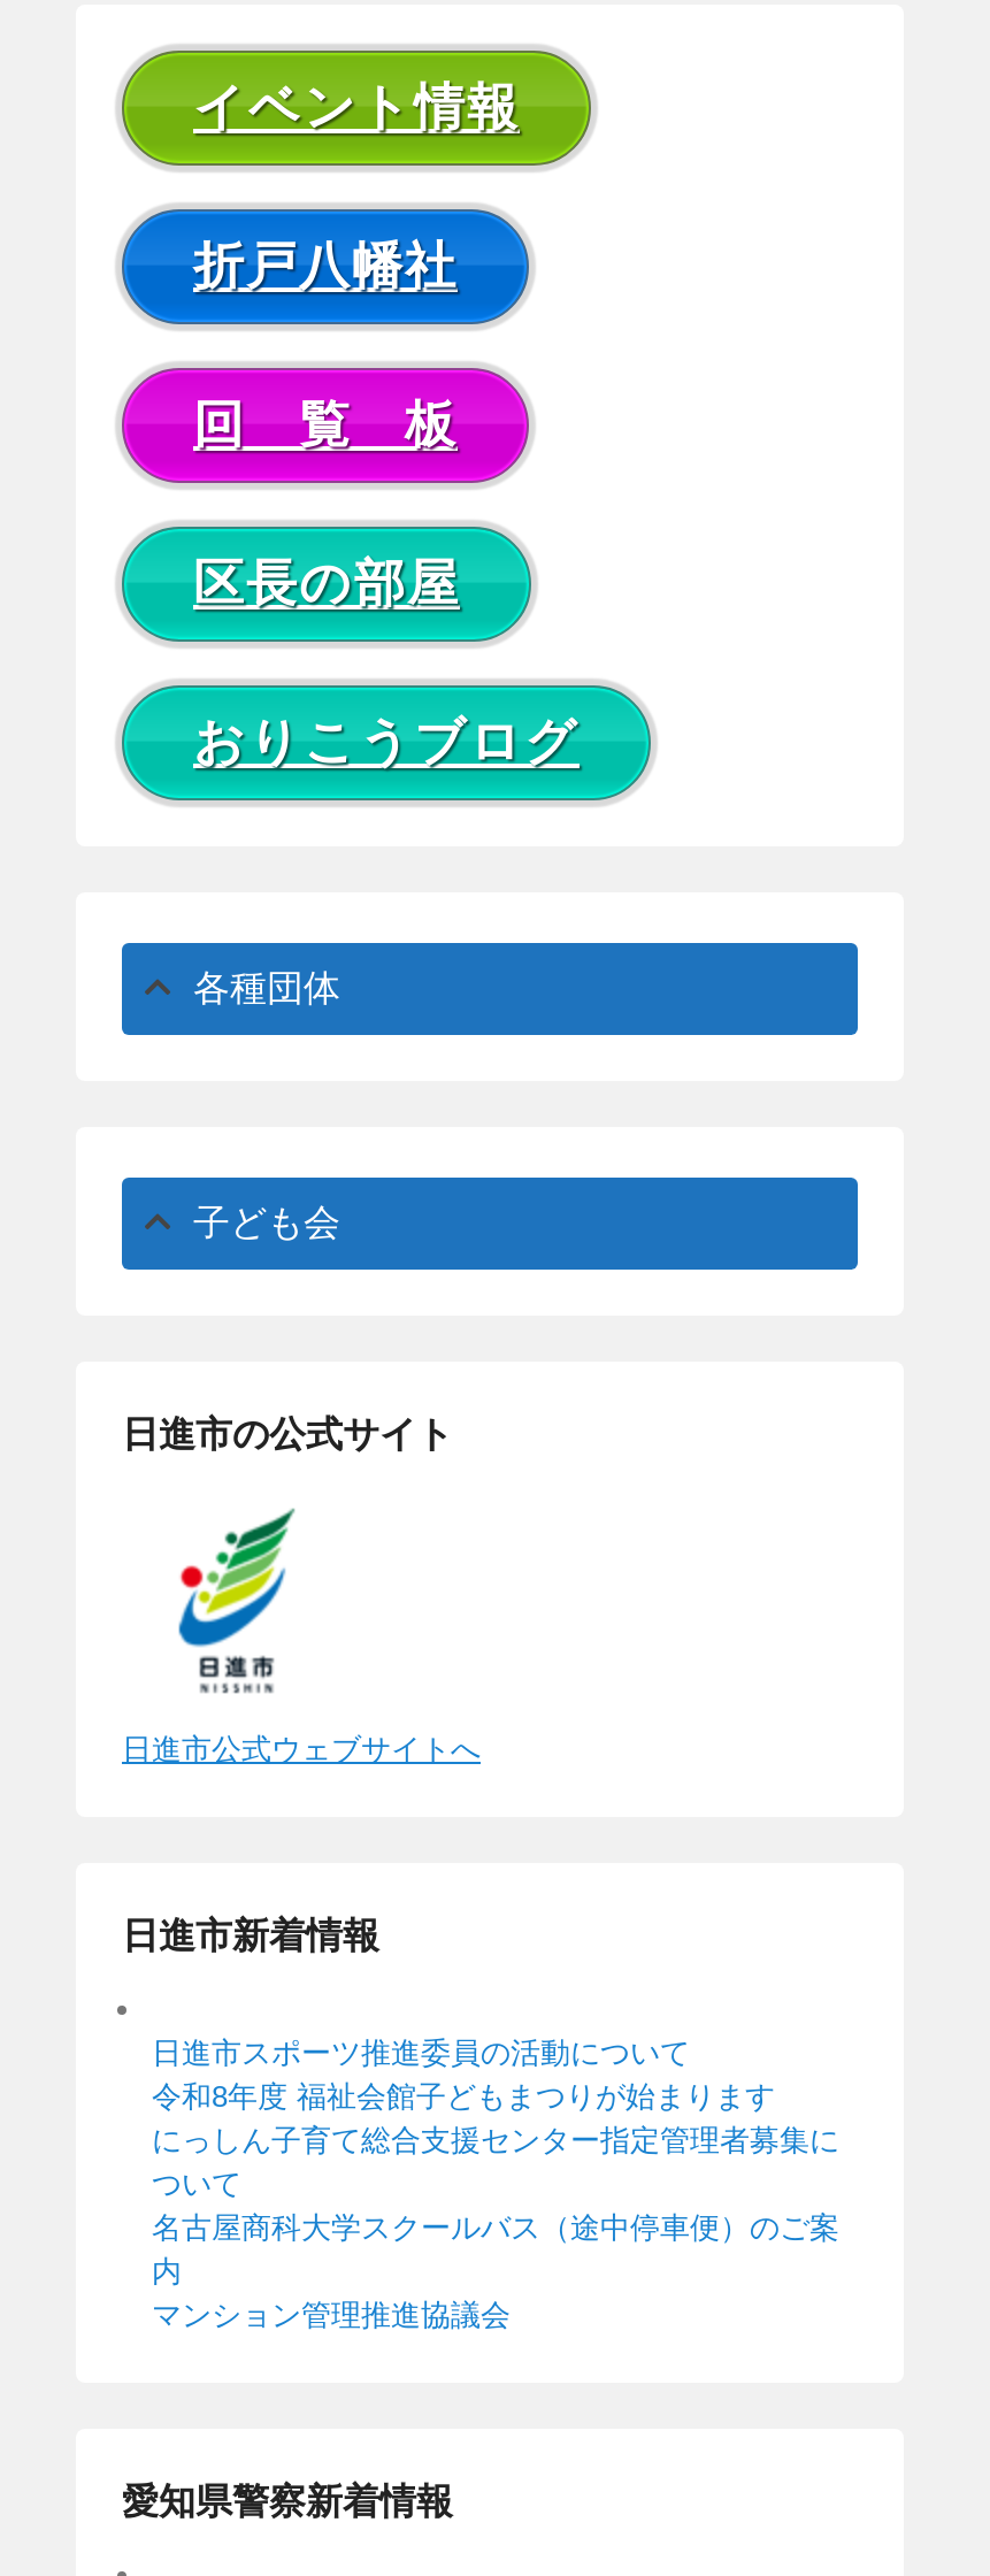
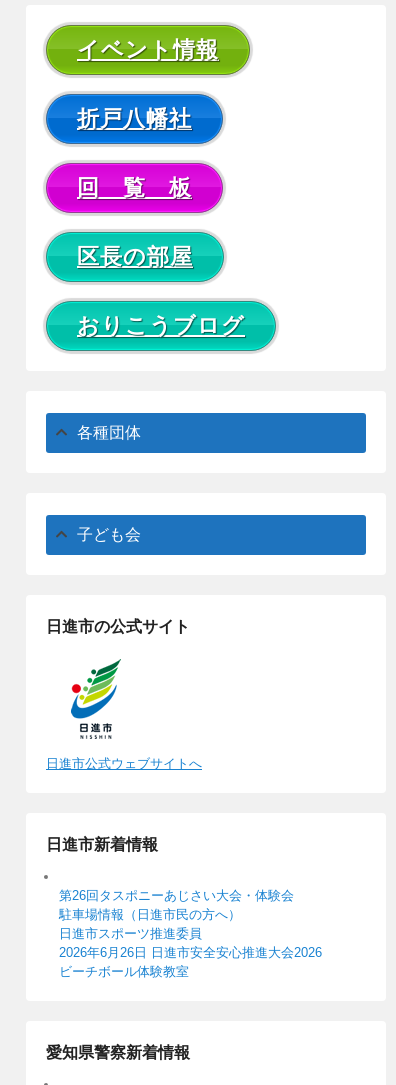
- 日進市スポーツ推進委員の活動について
- 令和8年度 福祉会館子どもまつりが始まります
- にっしん子育て総合支援センター指定管理者募集に
- ついて
- 名古屋商科大学スクールバス（途中停車便）のご案
- 内
- マンション管理推進協議会
+ 第26回タスポニーあじさい大会・体験会
+ 駐車場情報（日進市民の方へ）
+ 日進市スポーツ推進委員
+ 2026年6月26日 日進市安全安心推進大会2026
+ ビーチボール体験教室
